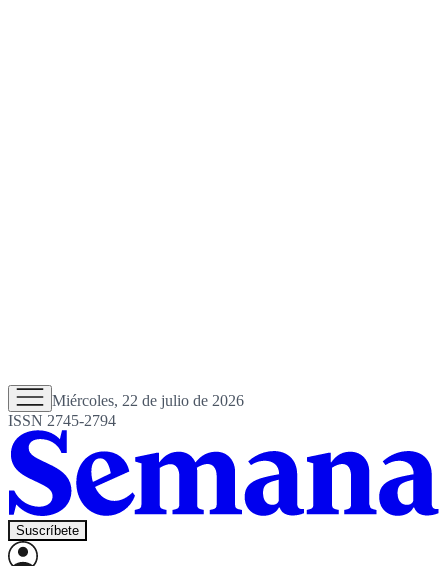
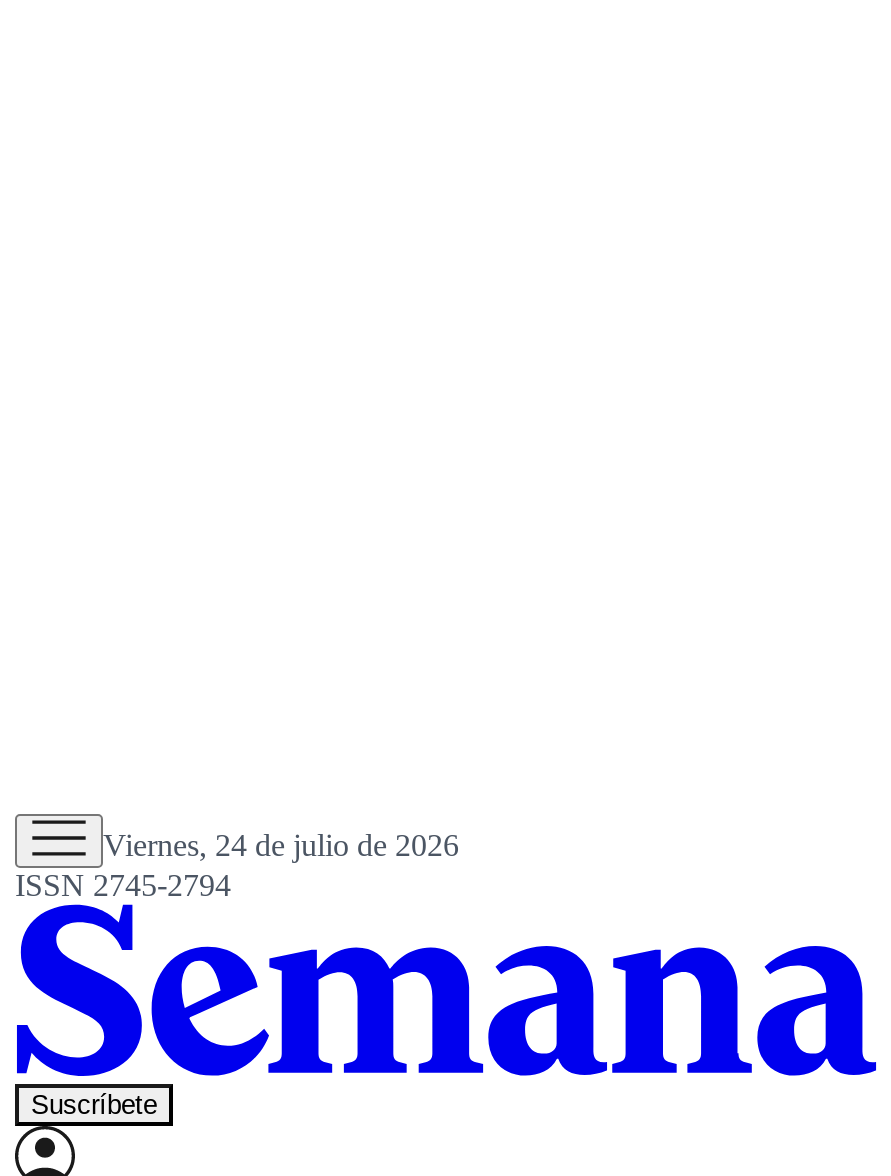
- Miércoles, 22 de julio de 2026
+ Viernes, 24 de julio de 2026
